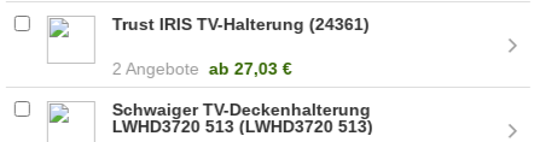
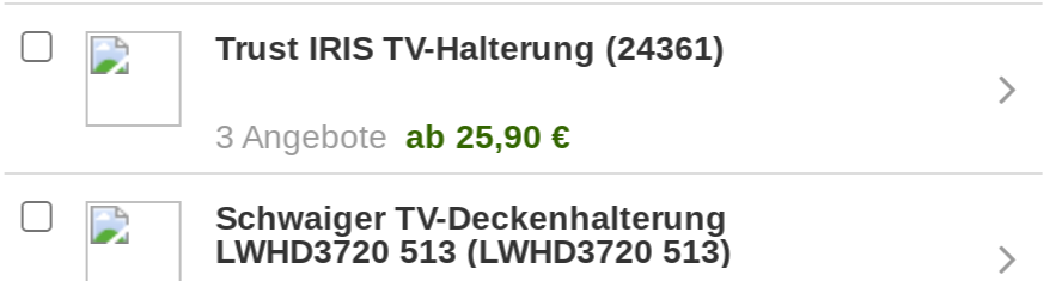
- 2 Angebote ab 27,03 €
+ 3 Angebote ab 25,90 €
